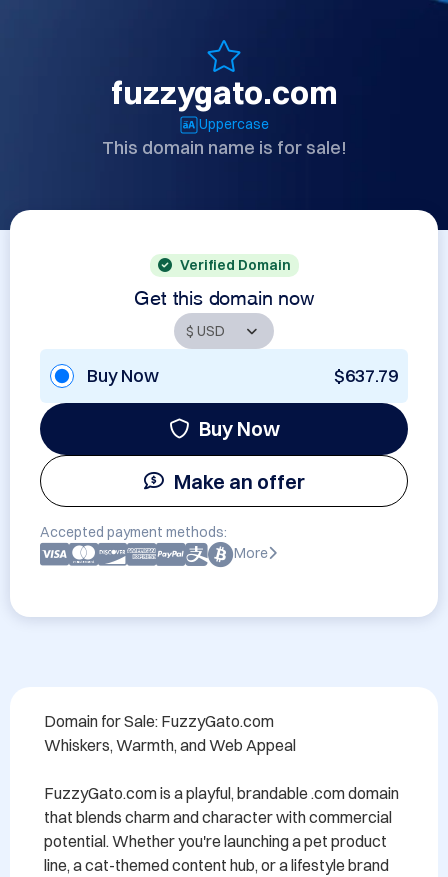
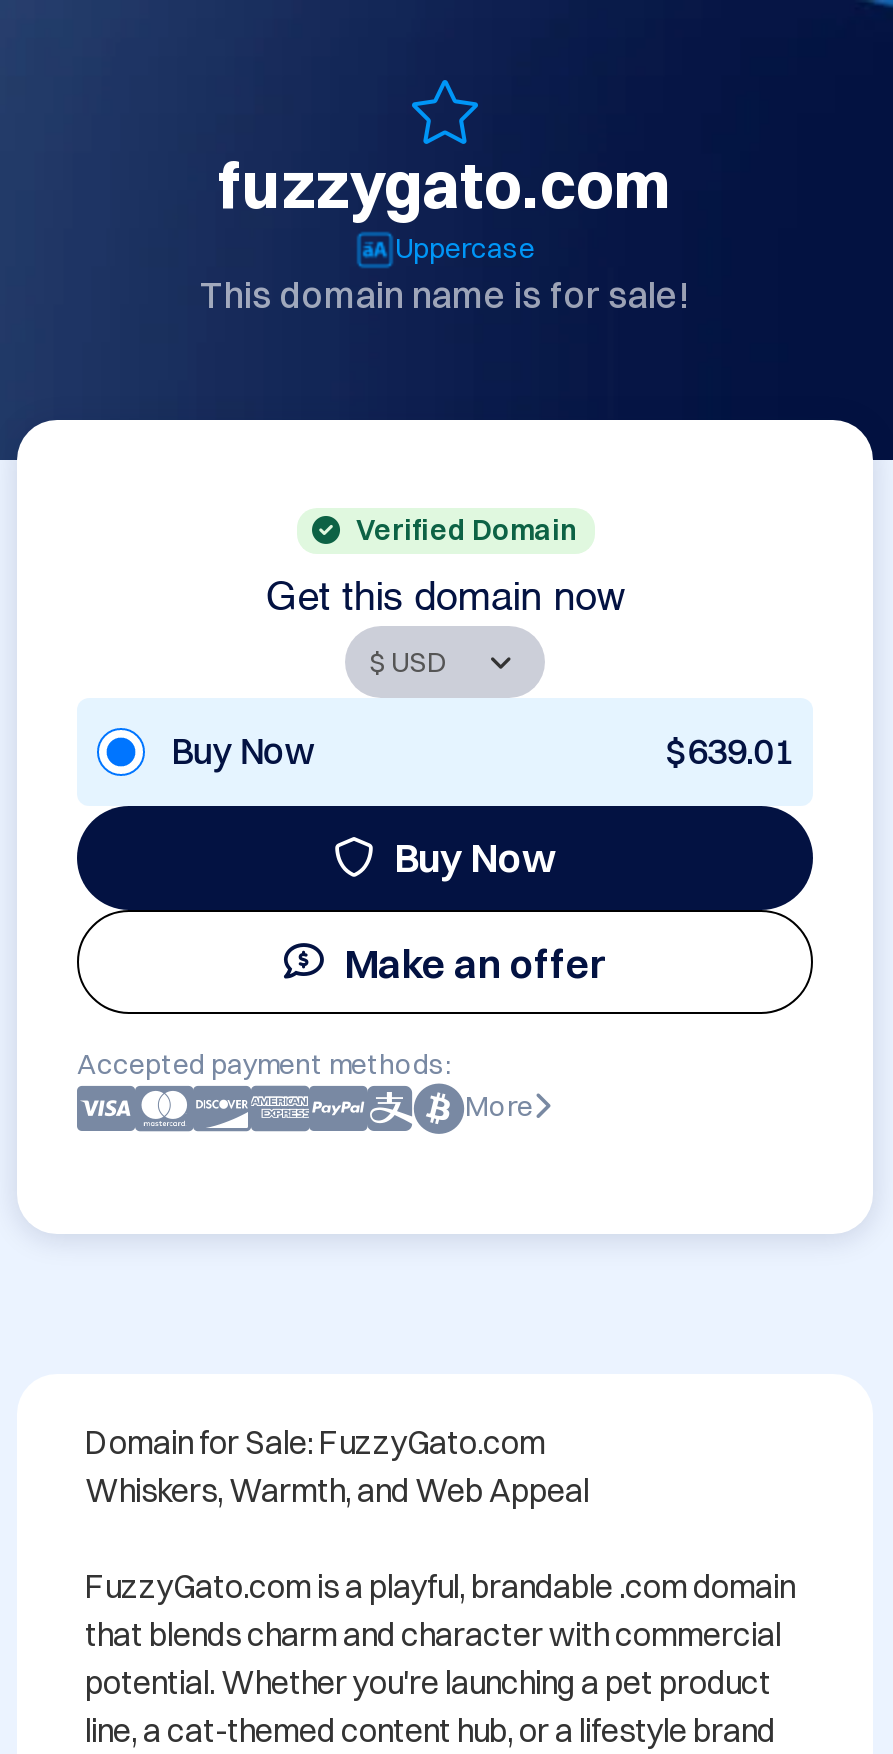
- $637.79
+ $639.01
